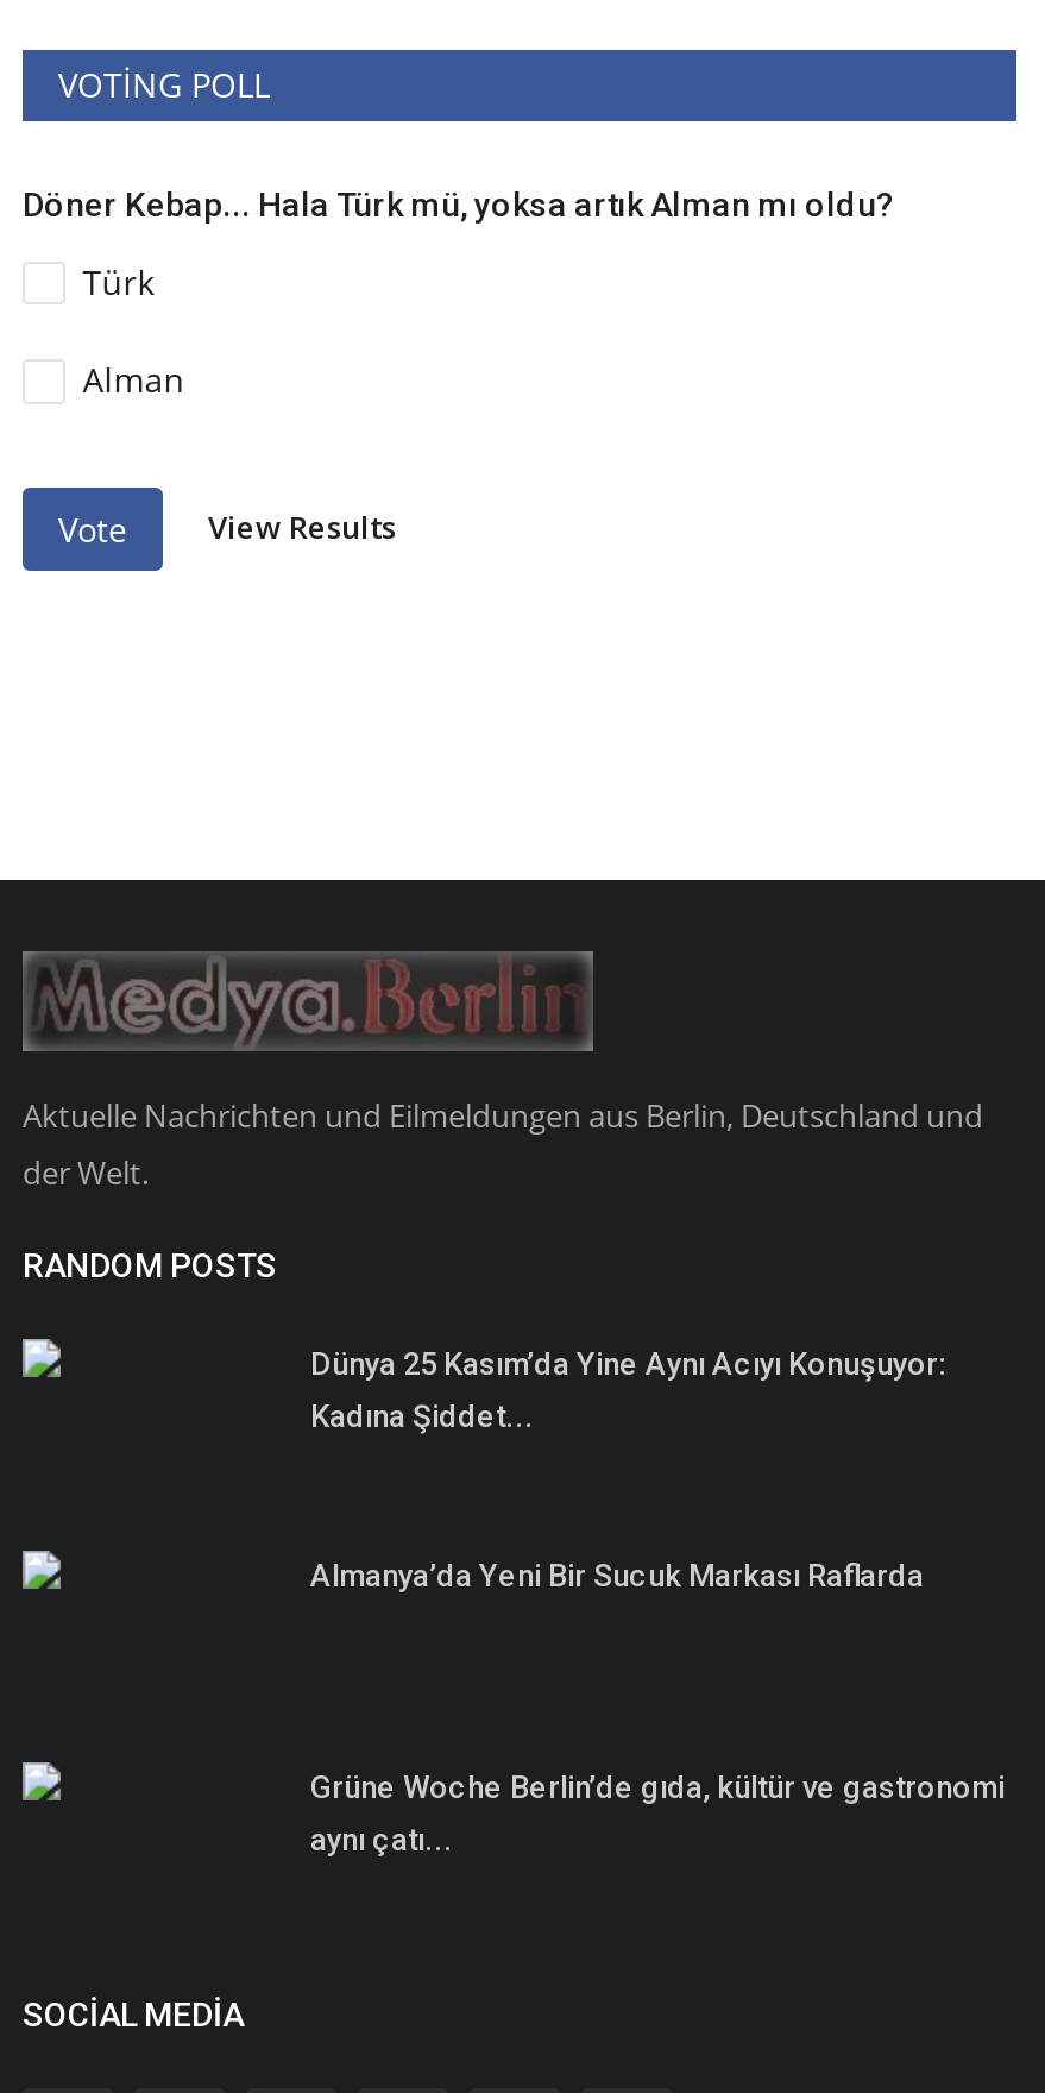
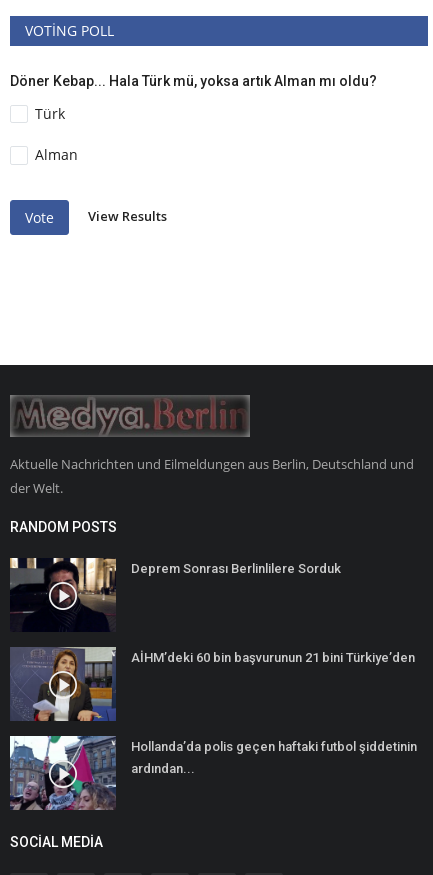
+ [image]

+ [image]

+ [image]

- Dünya 25 Kasım’da Yine Aynı Acıyı Konuşuyor:
- Kadına Şiddet...
+ Deprem Sonrası Berlinlilere Sorduk

- Almanya’da Yeni Bir Sucuk Markası Raflarda
+ AİHM’deki 60 bin başvurunun 21 bini Türkiye’den

- Grüne Woche Berlin’de gıda, kültür ve gastronomi
- aynı çatı...
+ Hollanda’da polis geçen haftaki futbol şiddetinin
+ ardından...
